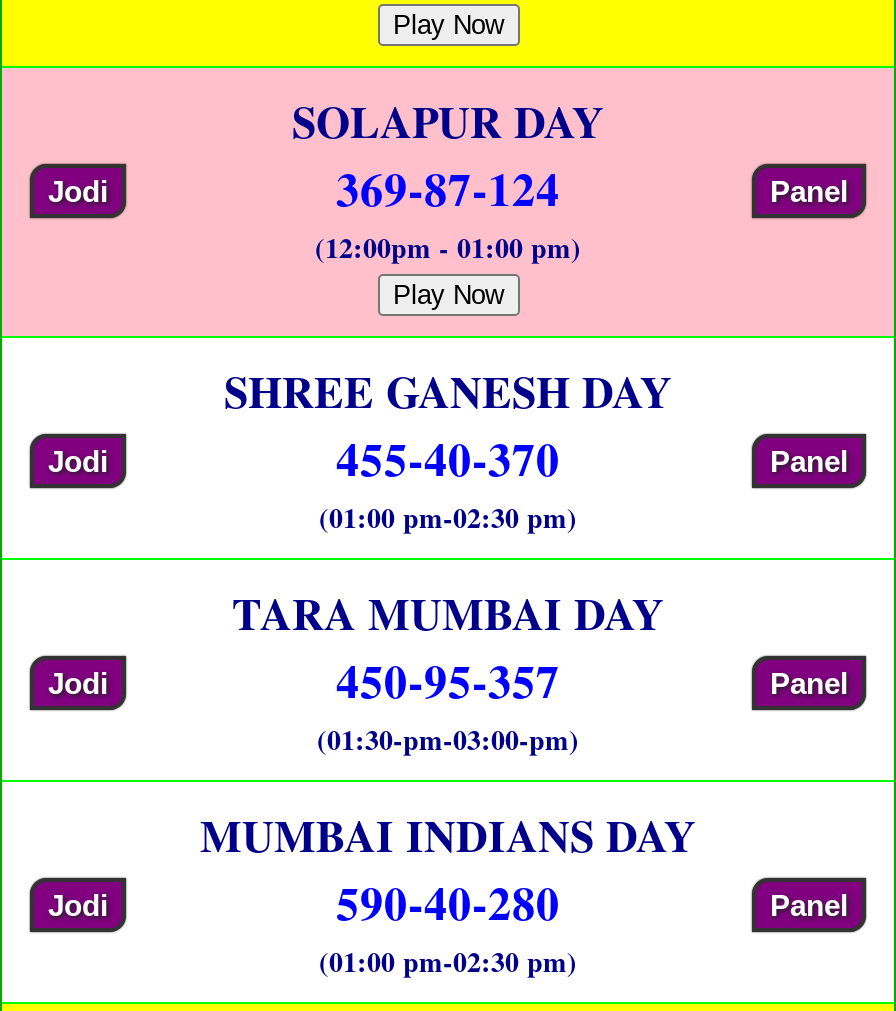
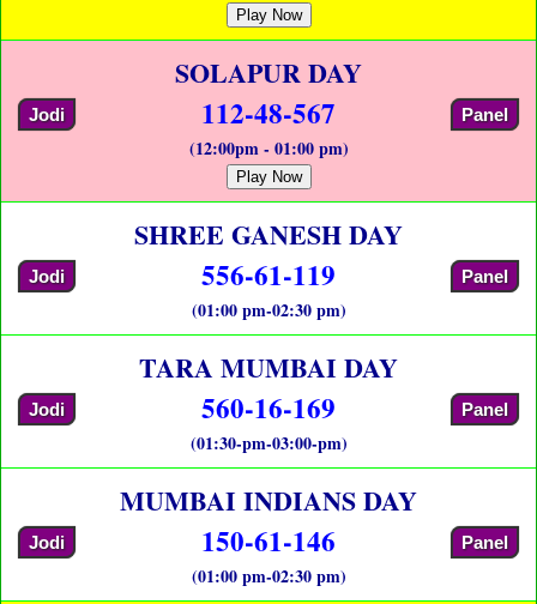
- 369-87-124
+ 112-48-567

- 455-40-370
+ 556-61-119

- 450-95-357
+ 560-16-169

- 590-40-280
+ 150-61-146
